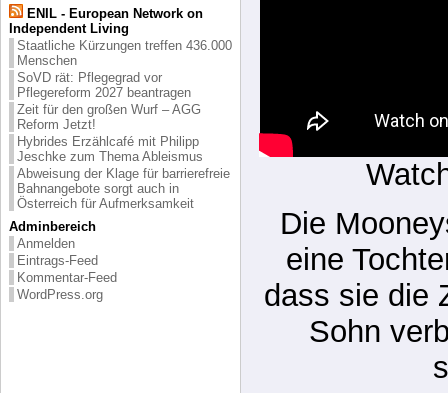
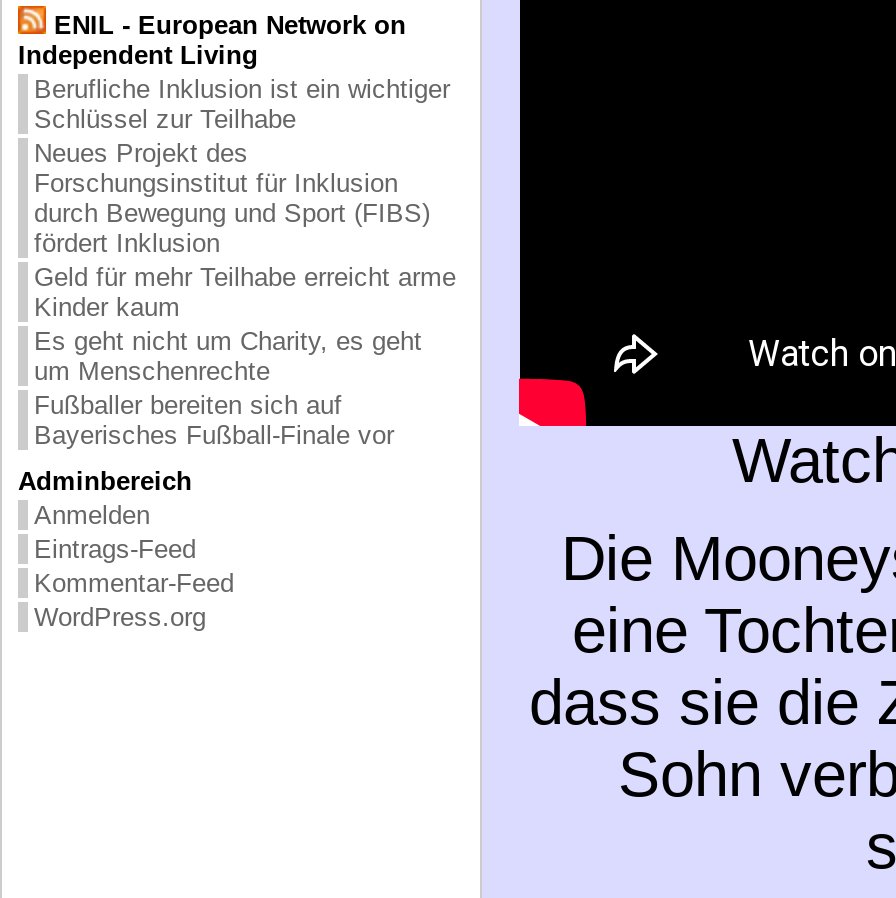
- Staatliche Kürzungen treffen 436.000
- Menschen
- SoVD rät: Pflegegrad vor
- Pflegereform 2027 beantragen
- Zeit für den großen Wurf – AGG
- Reform Jetzt!
- Hybrides Erzählcafé mit Philipp
- Jeschke zum Thema Ableismus
- Abweisung der Klage für barrierefreie
- Bahnangebote sorgt auch in
- Österreich für Aufmerksamkeit
+ Berufliche Inklusion ist ein wichtiger
+ Schlüssel zur Teilhabe
+ Neues Projekt des
+ Forschungsinstitut für Inklusion
+ durch Bewegung und Sport (FIBS)
+ fördert Inklusion
+ Geld für mehr Teilhabe erreicht arme
+ Kinder kaum
+ Es geht nicht um Charity, es geht
+ um Menschenrechte
+ Fußballer bereiten sich auf
+ Bayerisches Fußball-Finale vor
